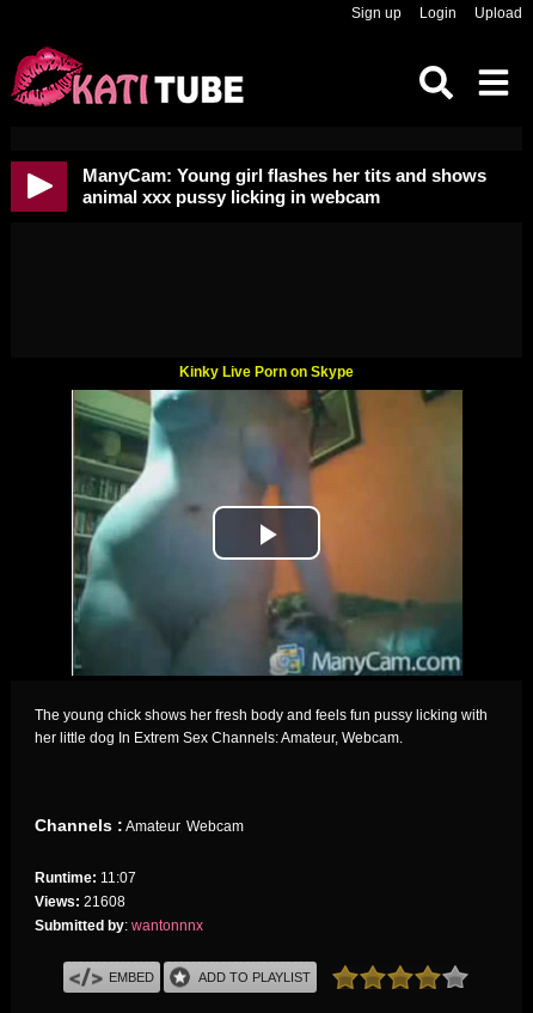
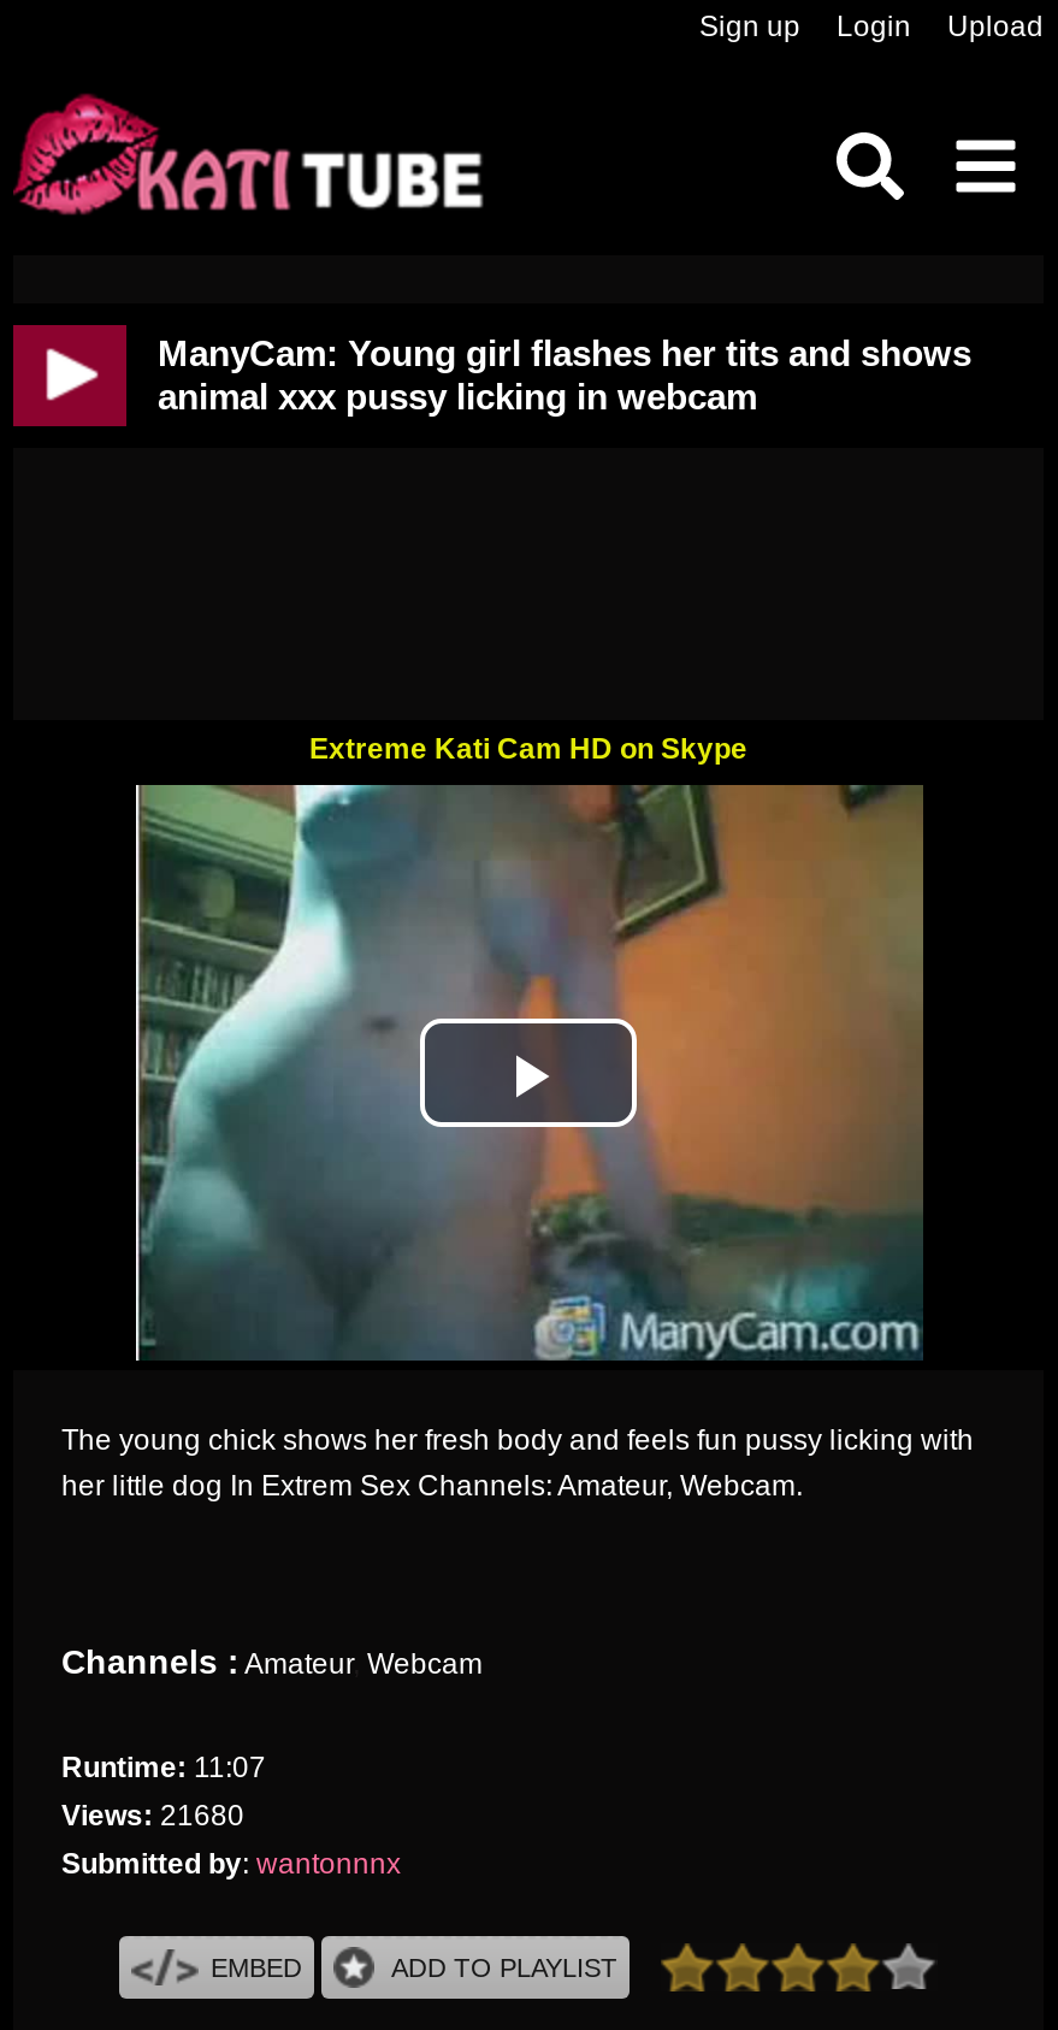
- Kinky Live Porn on Skype
+ Extreme Kati Cam HD on Skype

- Views: 21608
+ Views: 21680
